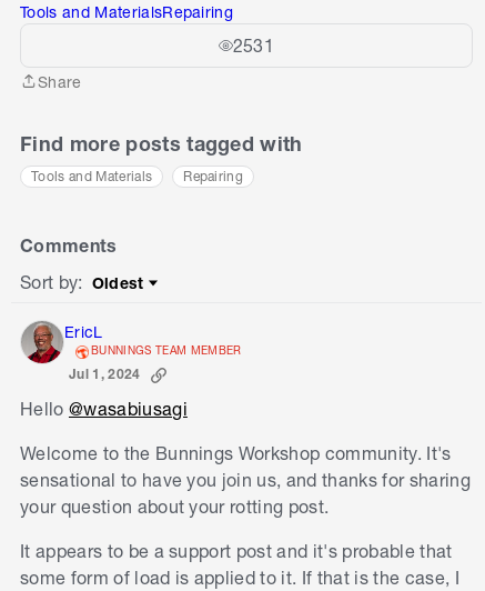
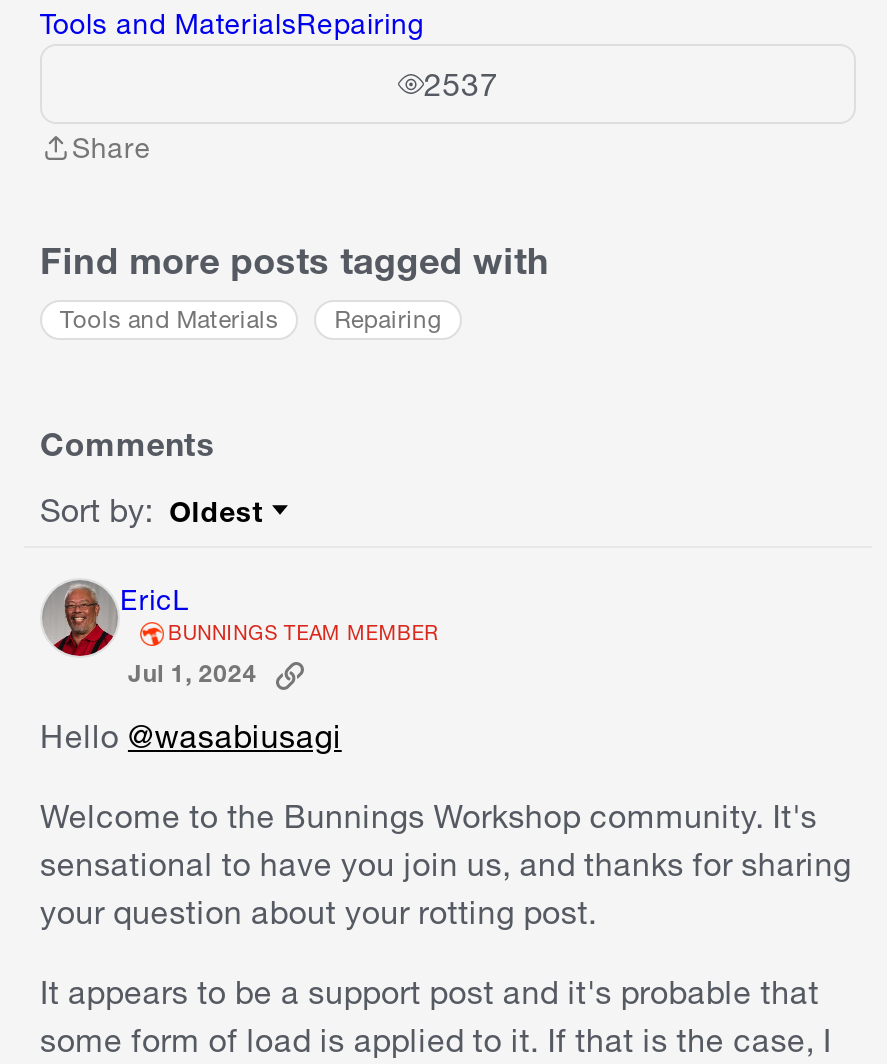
- 2531
+ 2537
